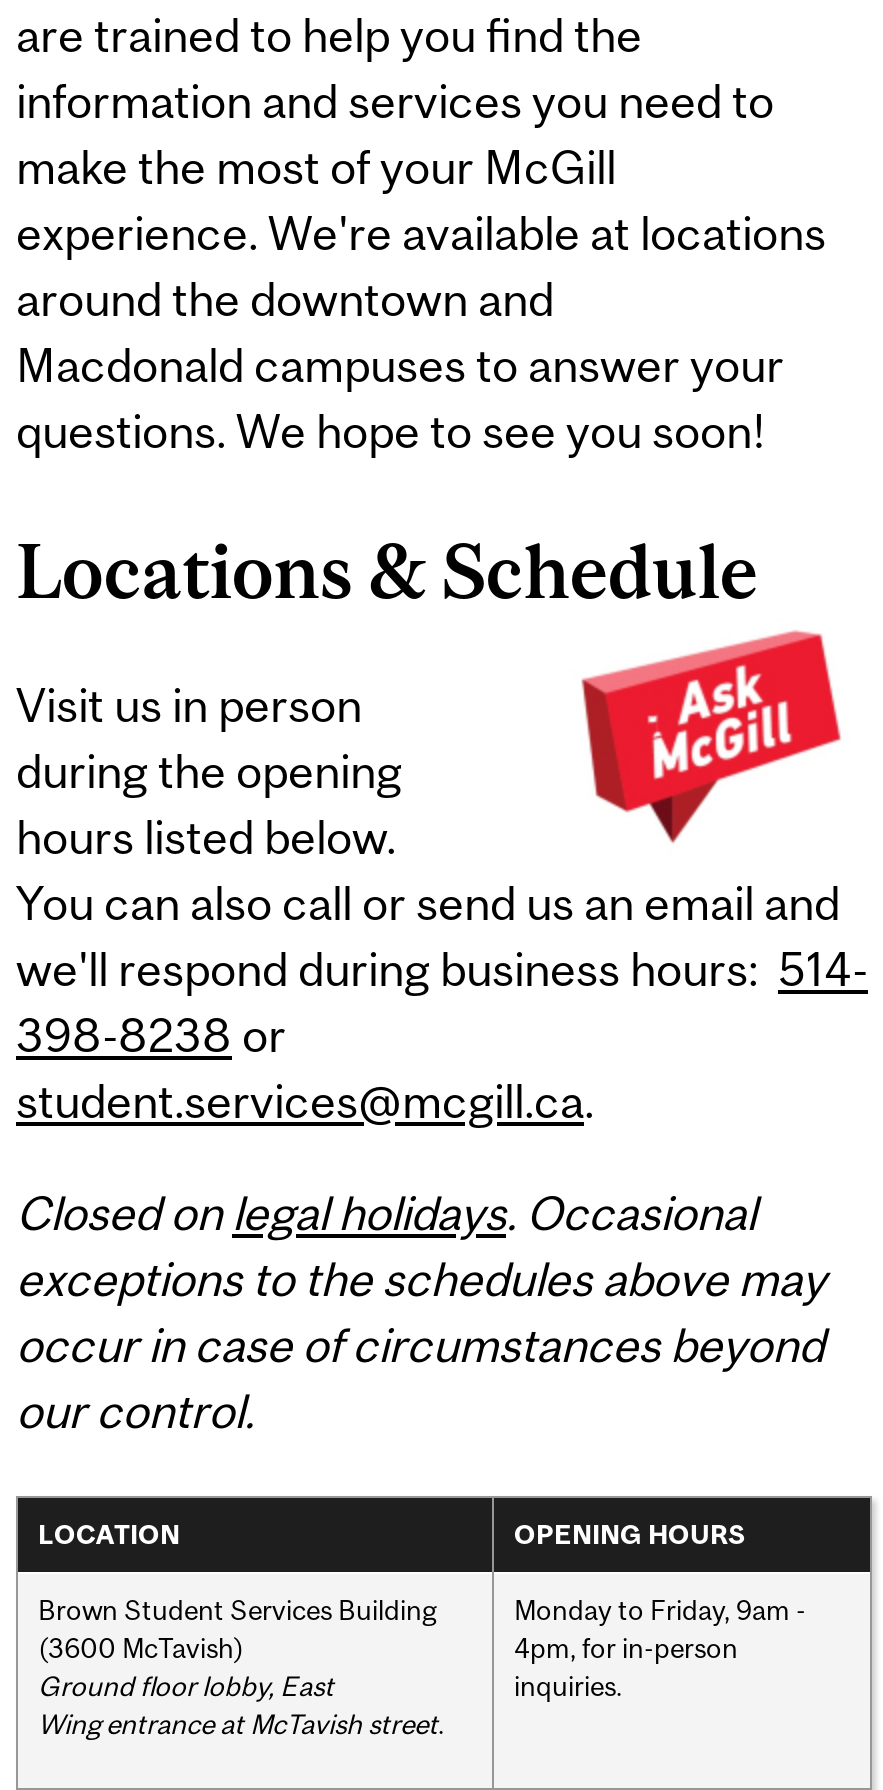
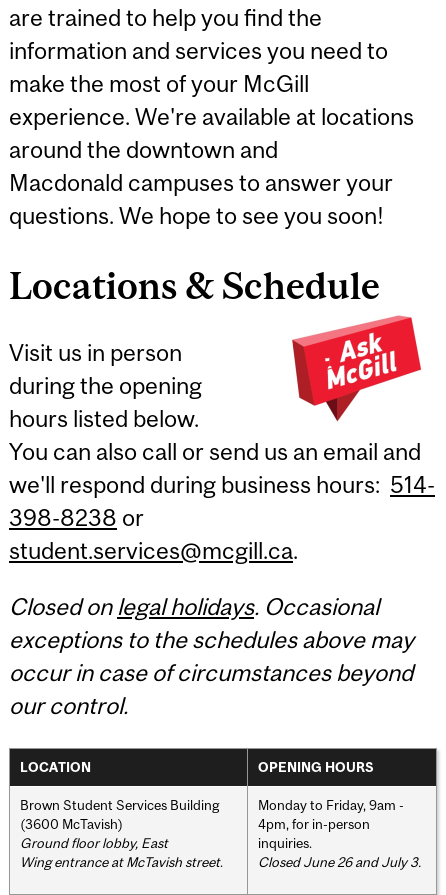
+ Closed June 26 and July 3.
